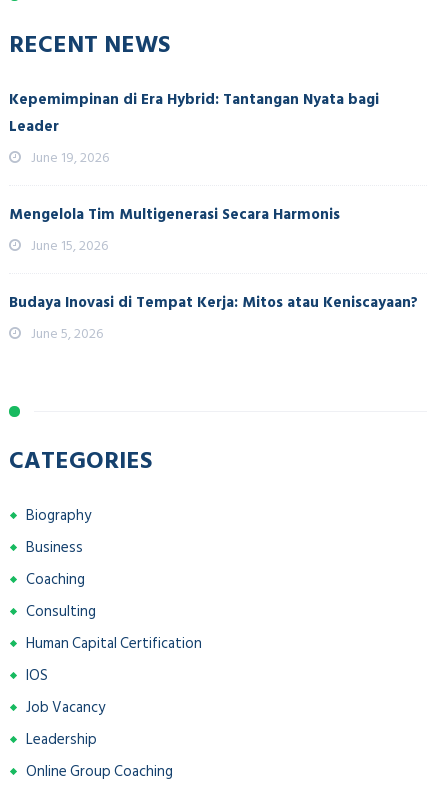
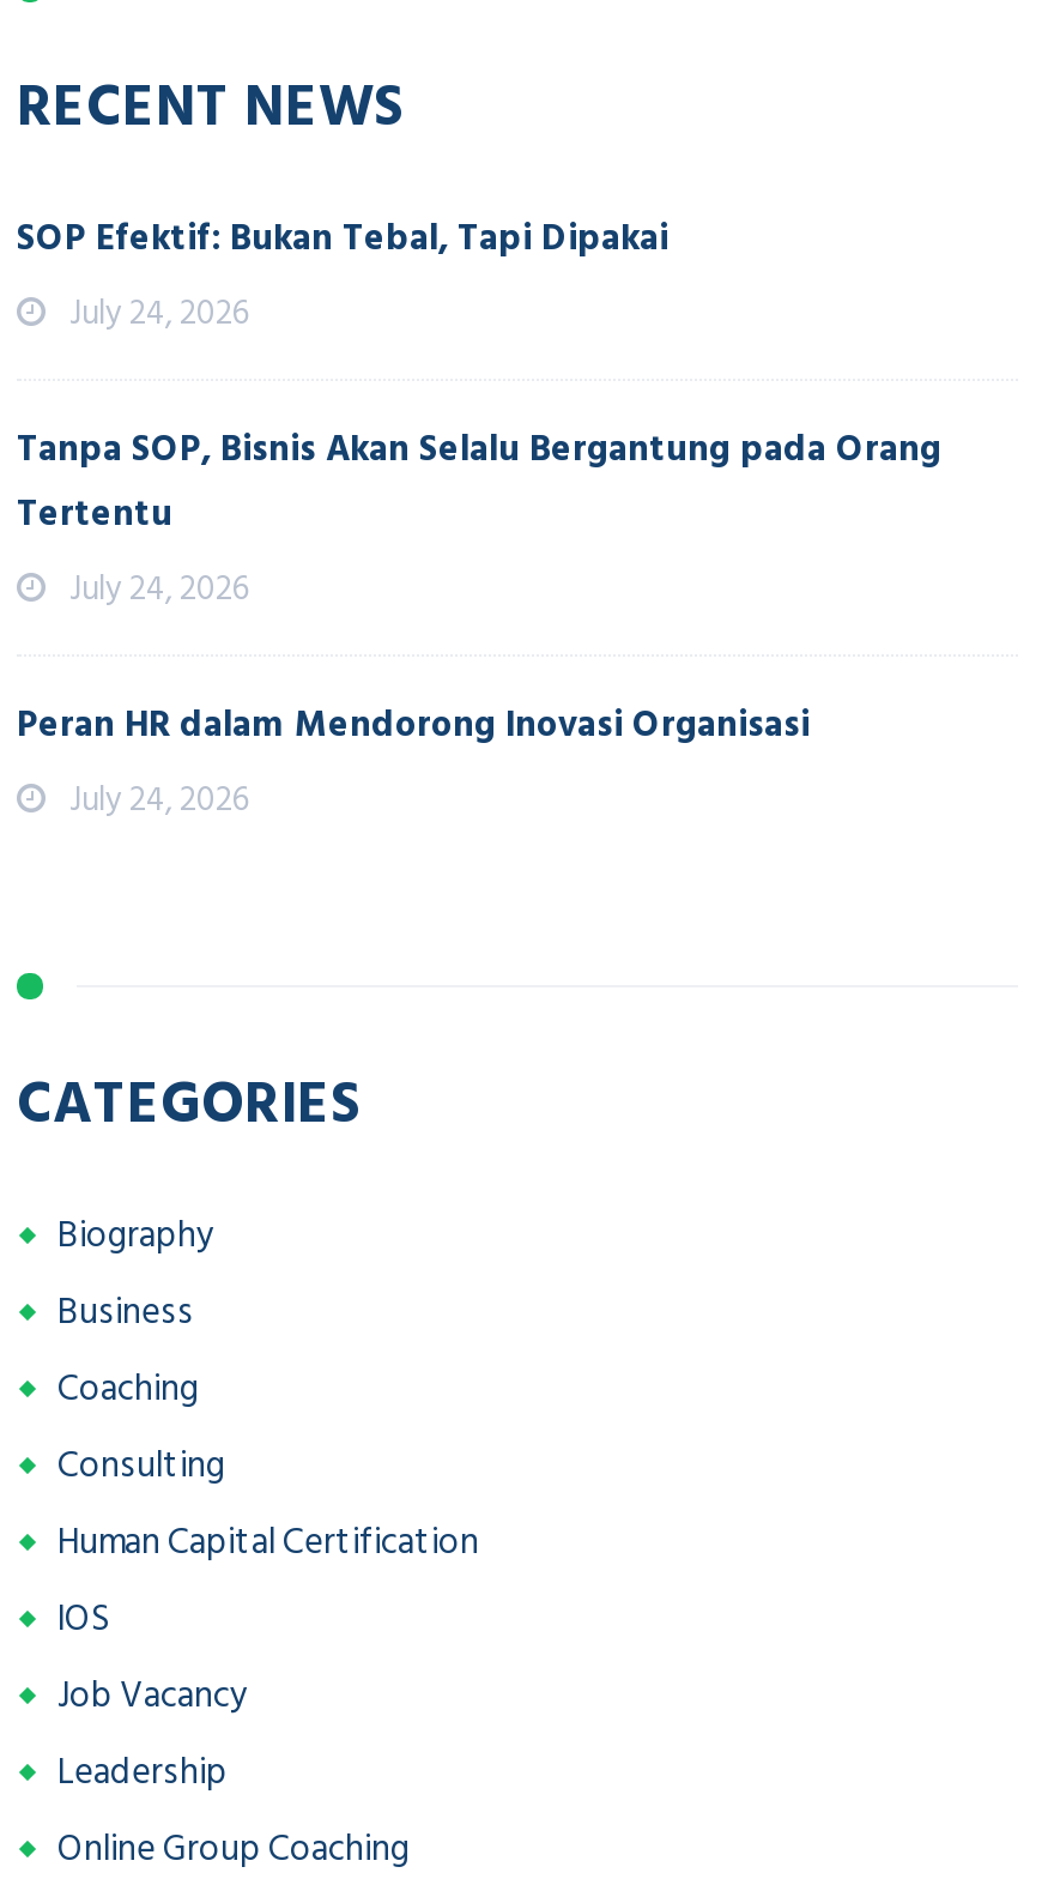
- Kepemimpinan di Era Hybrid: Tantangan Nyata bagi
- Leader
- June 19, 2026
+ SOP Efektif: Bukan Tebal, Tapi Dipakai
+ July 24, 2026

- Mengelola Tim Multigenerasi Secara Harmonis
- June 15, 2026
+ Tanpa SOP, Bisnis Akan Selalu Bergantung pada Orang
+ Tertentu
+ July 24, 2026

- Budaya Inovasi di Tempat Kerja: Mitos atau Keniscayaan?
- June 5, 2026
+ Peran HR dalam Mendorong Inovasi Organisasi
+ July 24, 2026
